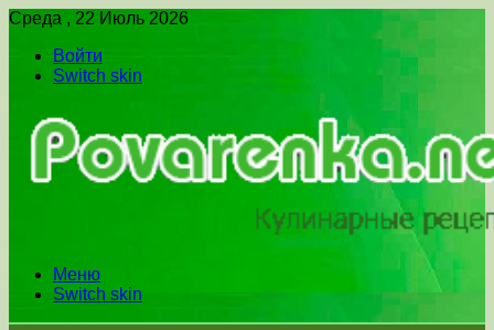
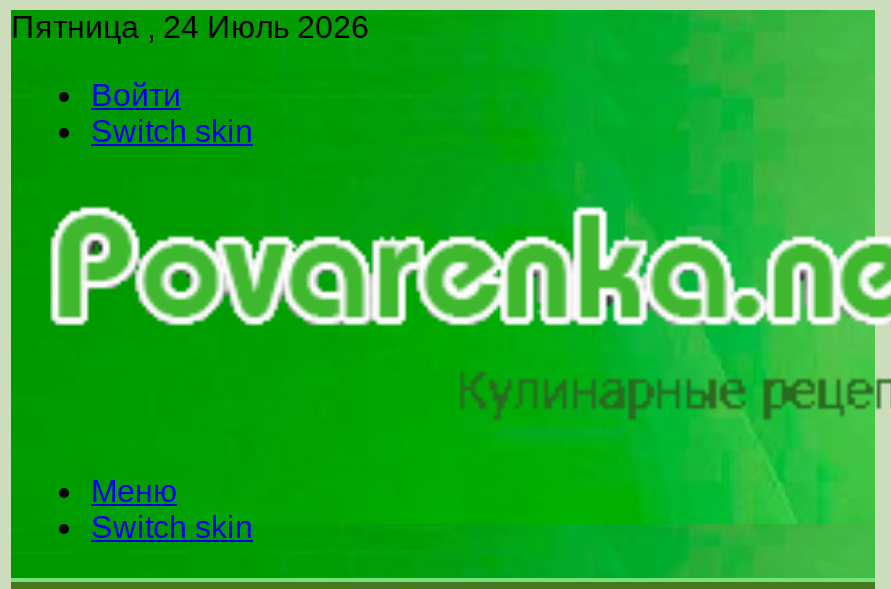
- Среда , 22 Июль 2026
+ Пятница , 24 Июль 2026
